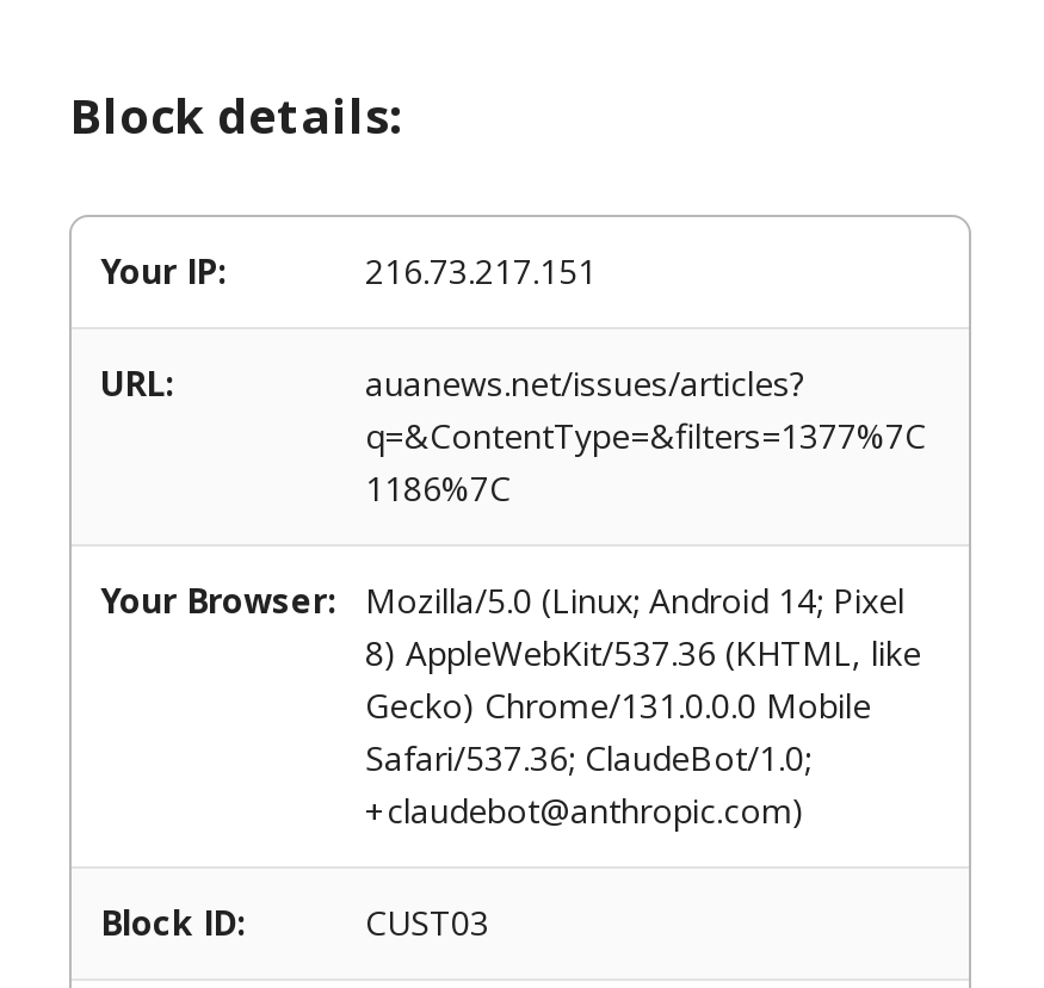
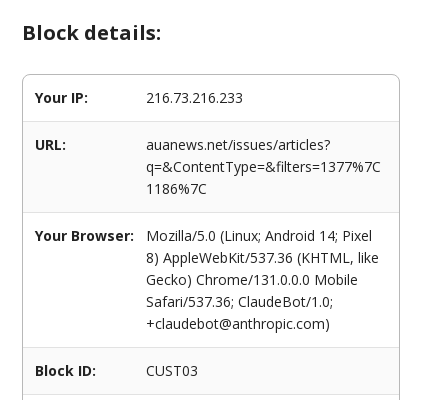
- 216.73.217.151
+ 216.73.216.233
